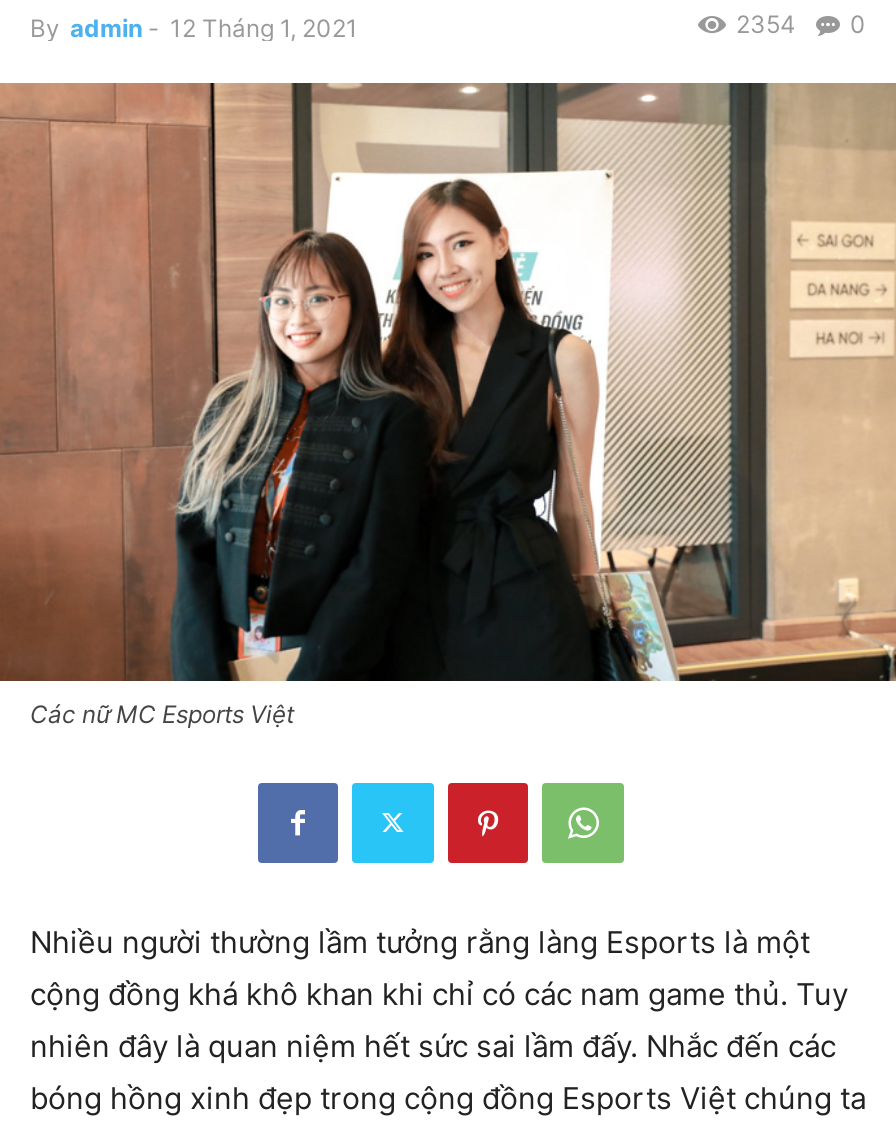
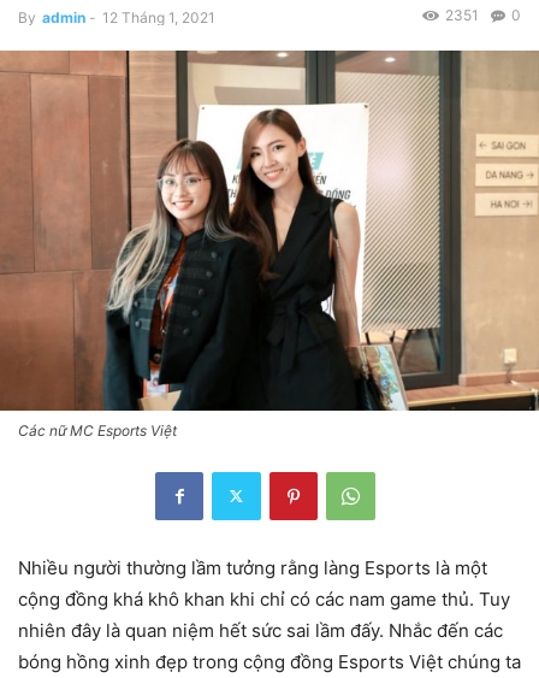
- 2354 0
+ 2351 0
